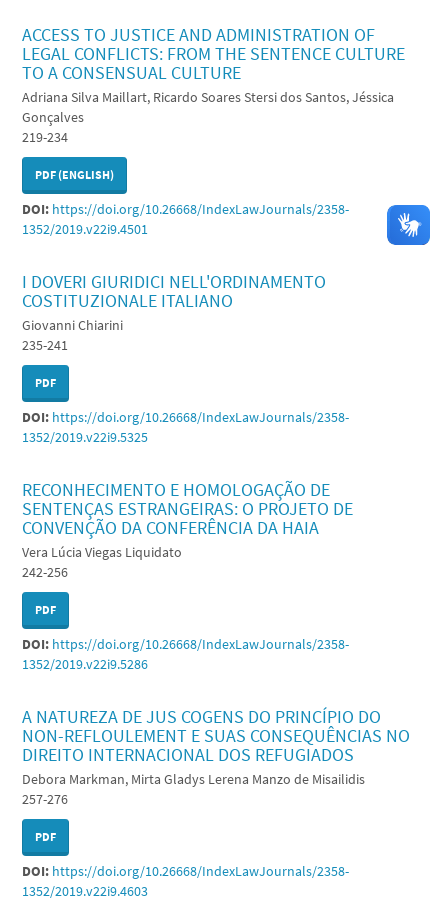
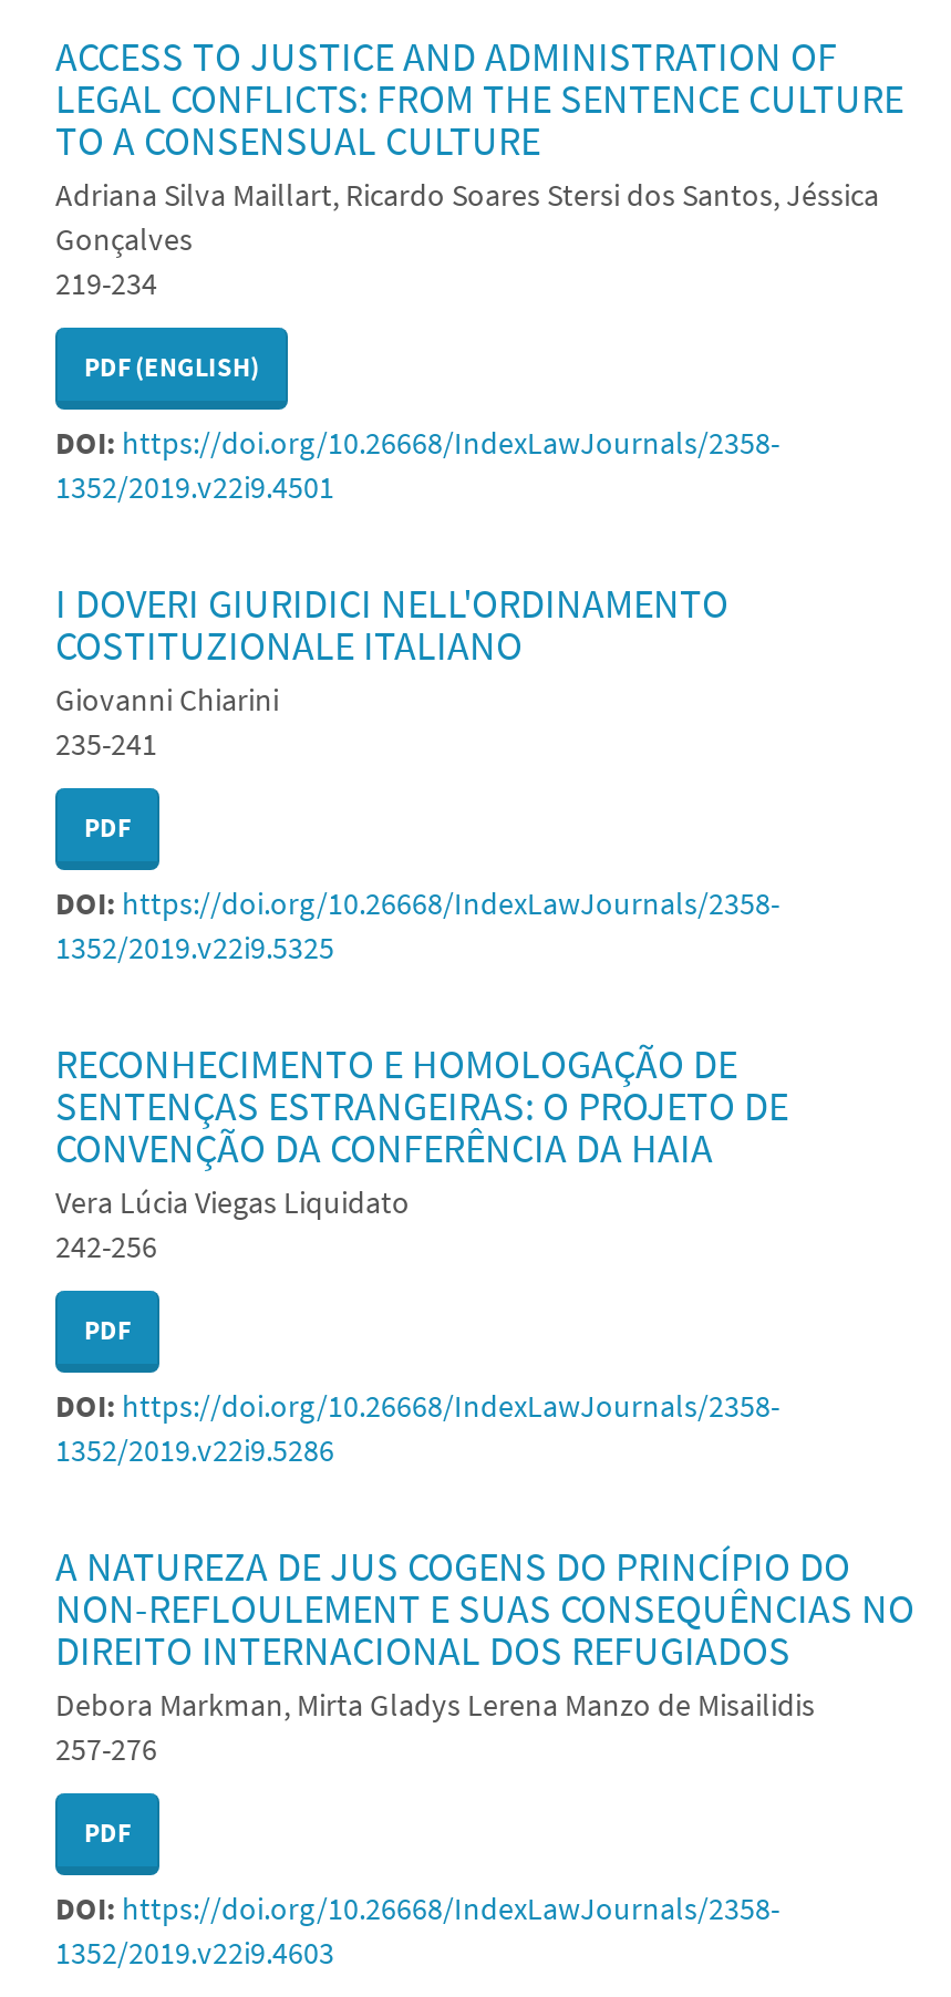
- [image]
